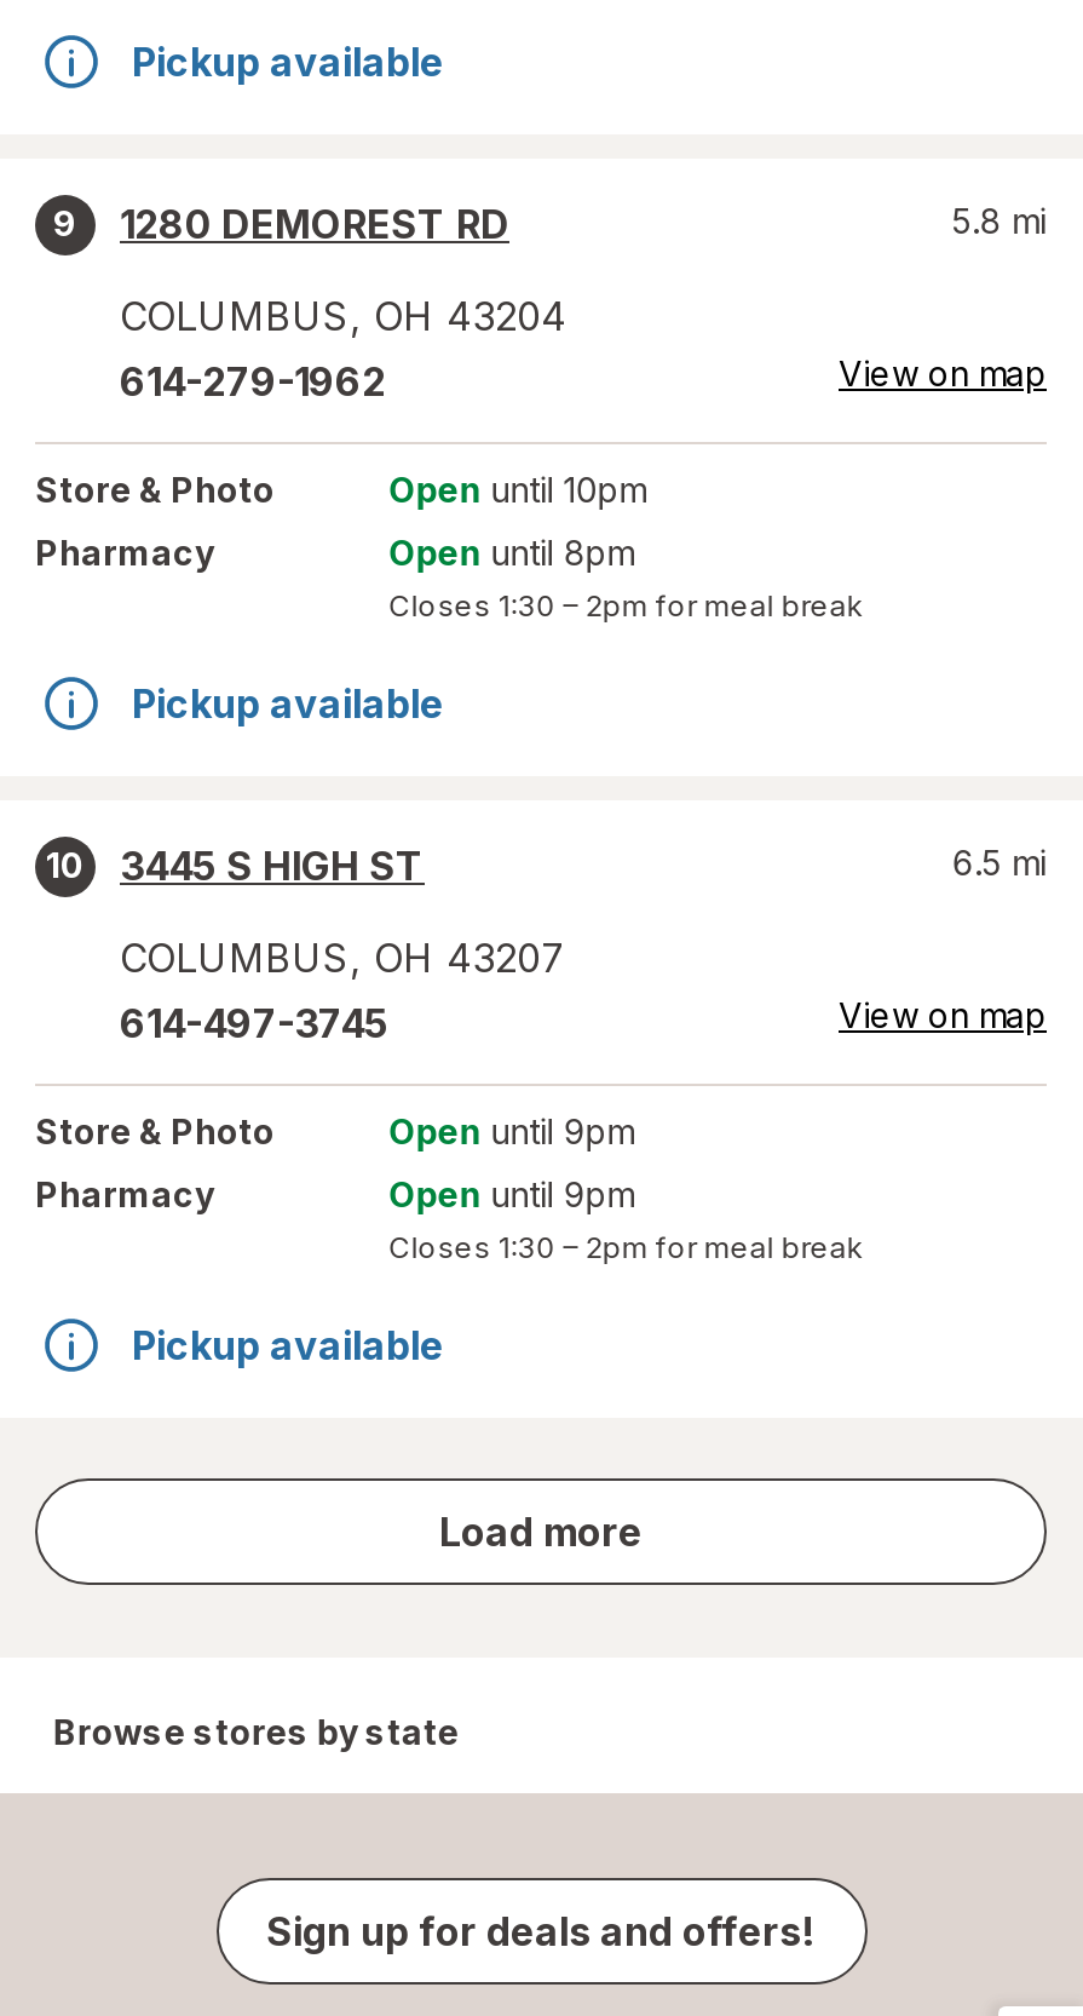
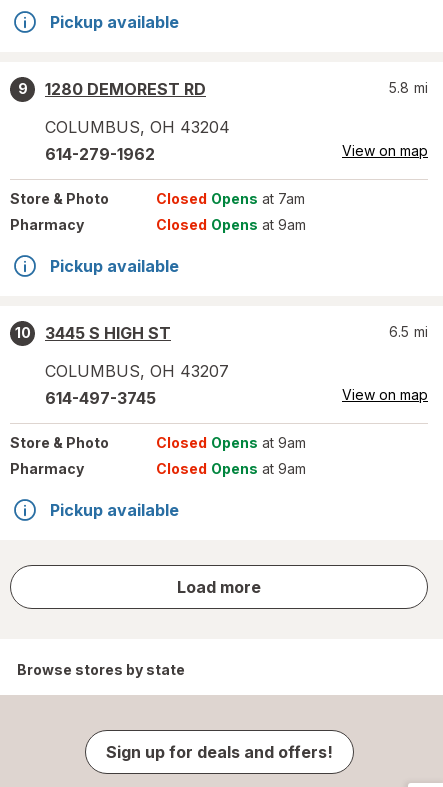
- Open until 10pm
+ Closed Opens at 7am

- Open until 8pm
- Closes 1:30 – 2pm for meal break
+ Closed Opens at 9am

- Open until 9pm
+ Closed Opens at 9am

- Open until 9pm
- Closes 1:30 – 2pm for meal break
+ Closed Opens at 9am
